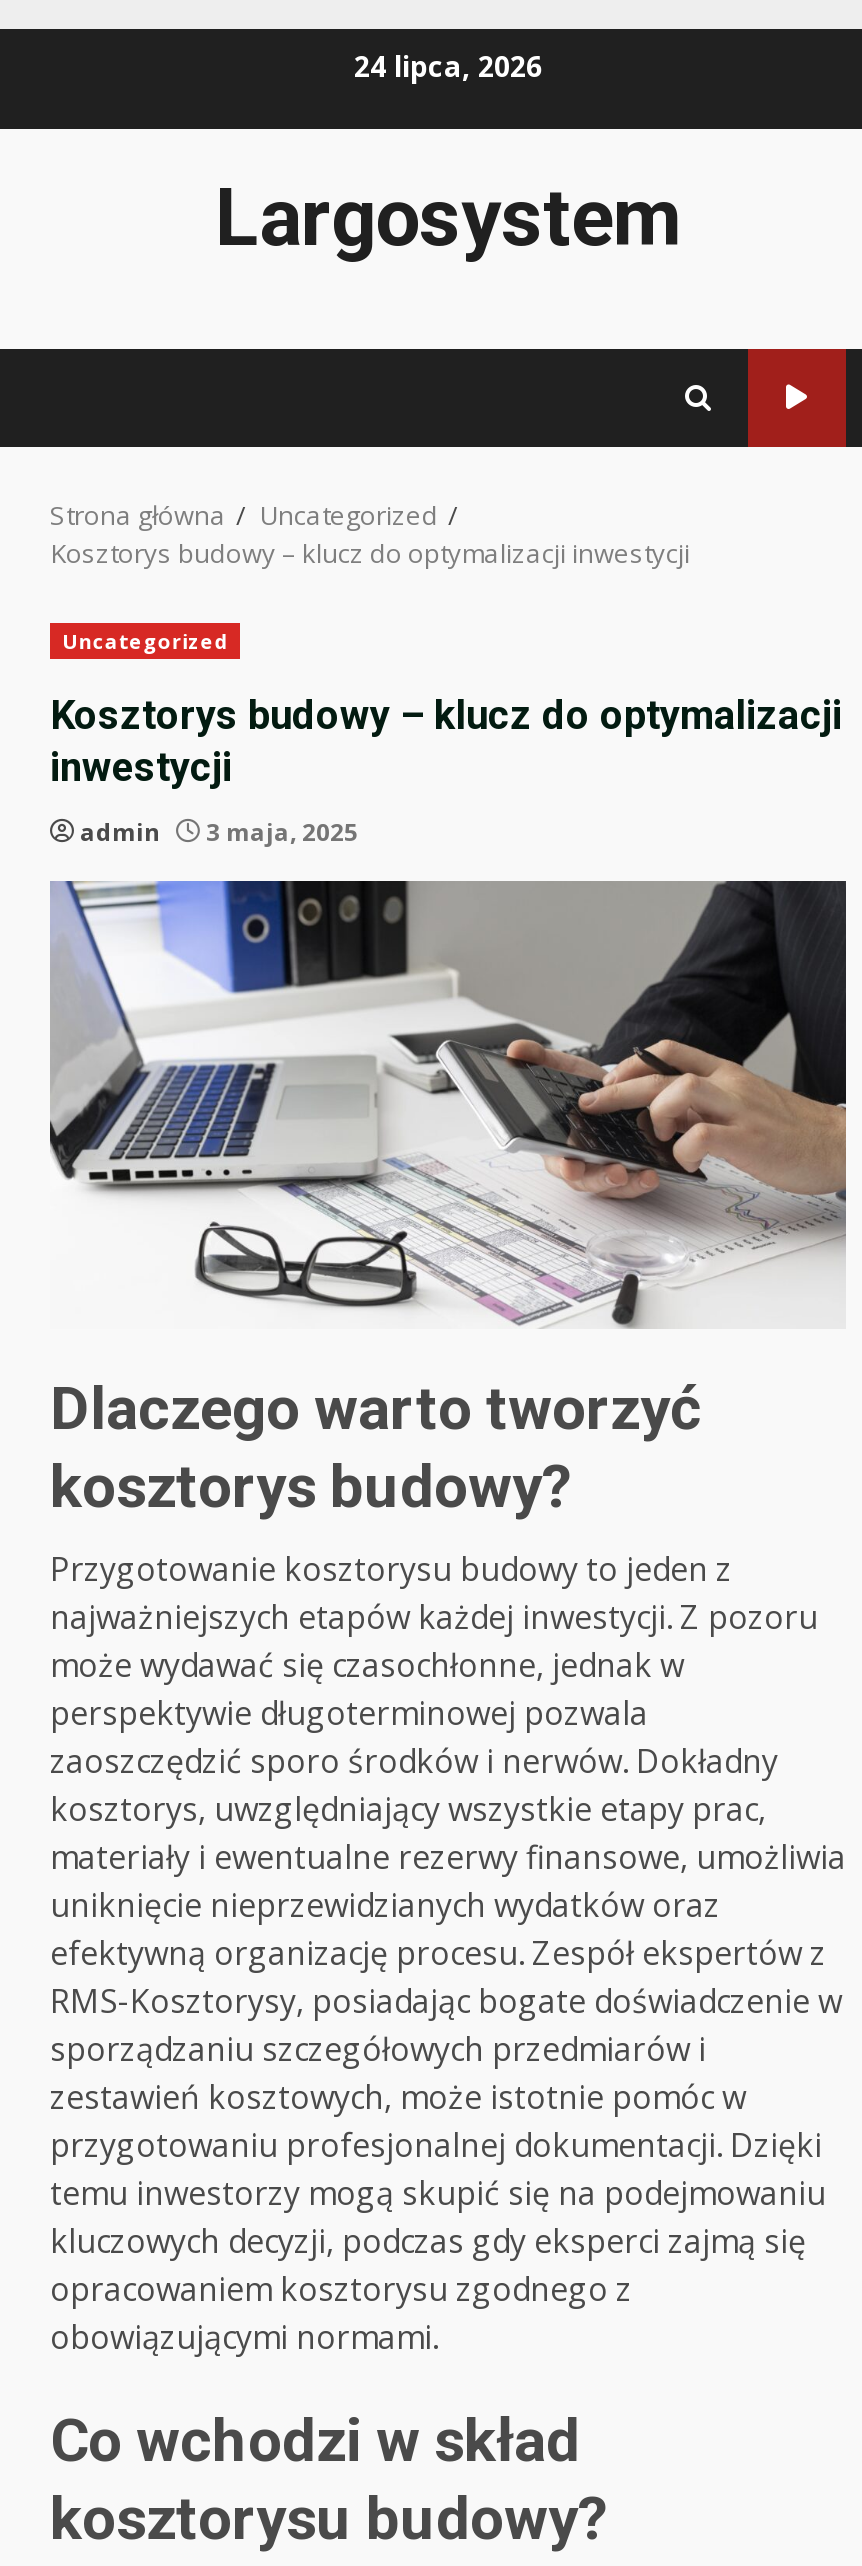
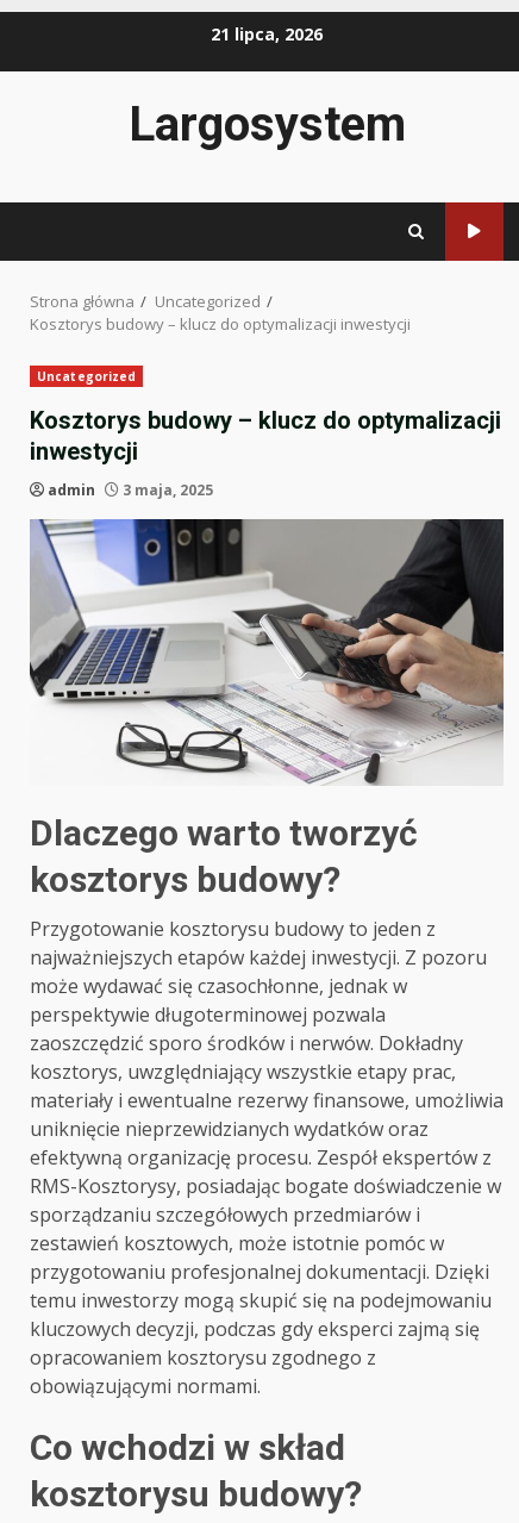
- 24 lipca, 2026
+ 21 lipca, 2026
